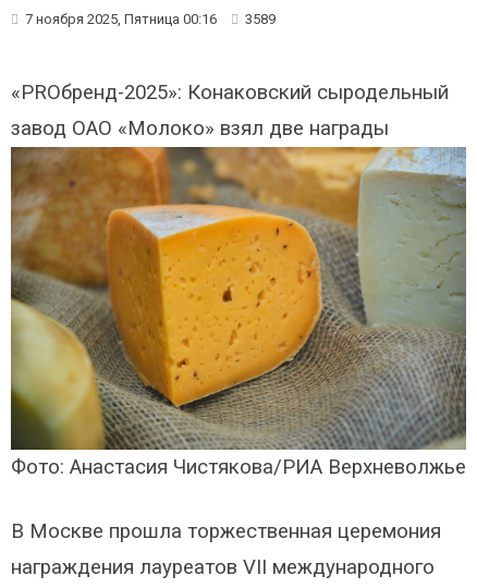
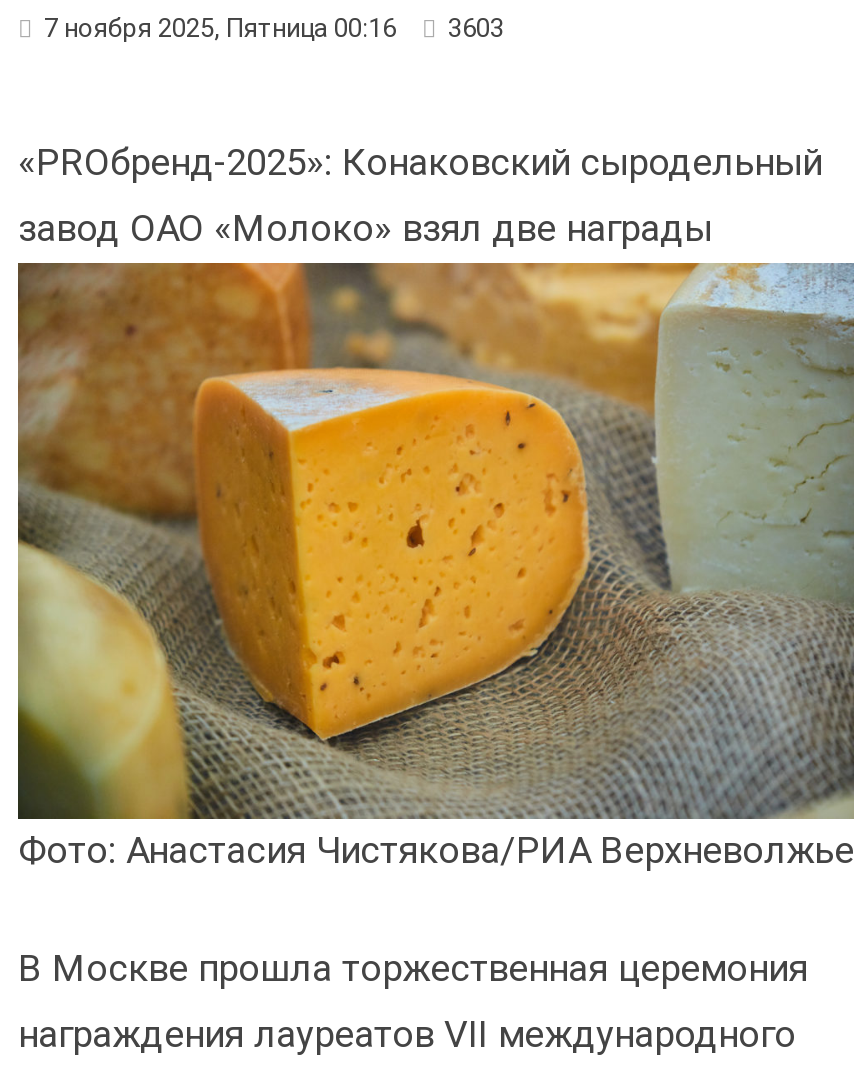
- 7 ноября 2025, Пятница 00:16 3589
+ 7 ноября 2025, Пятница 00:16 3603
